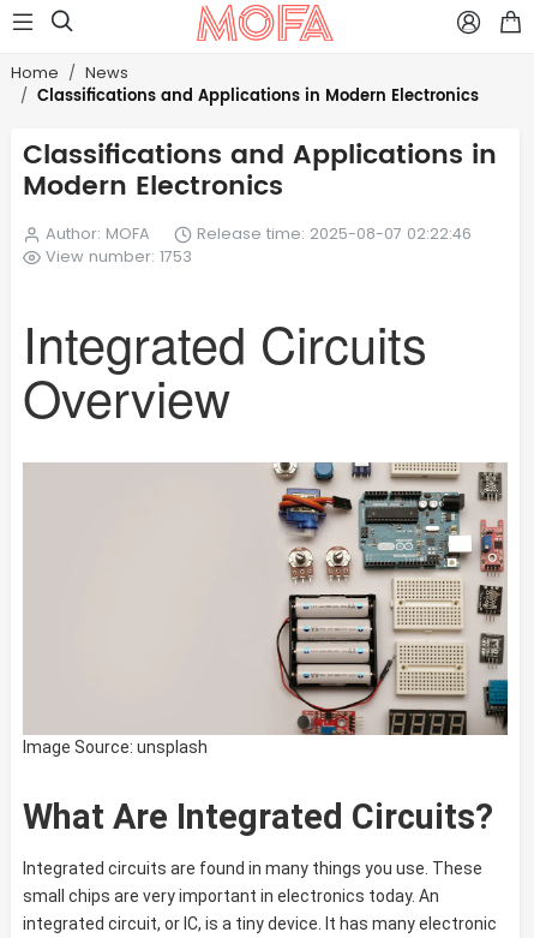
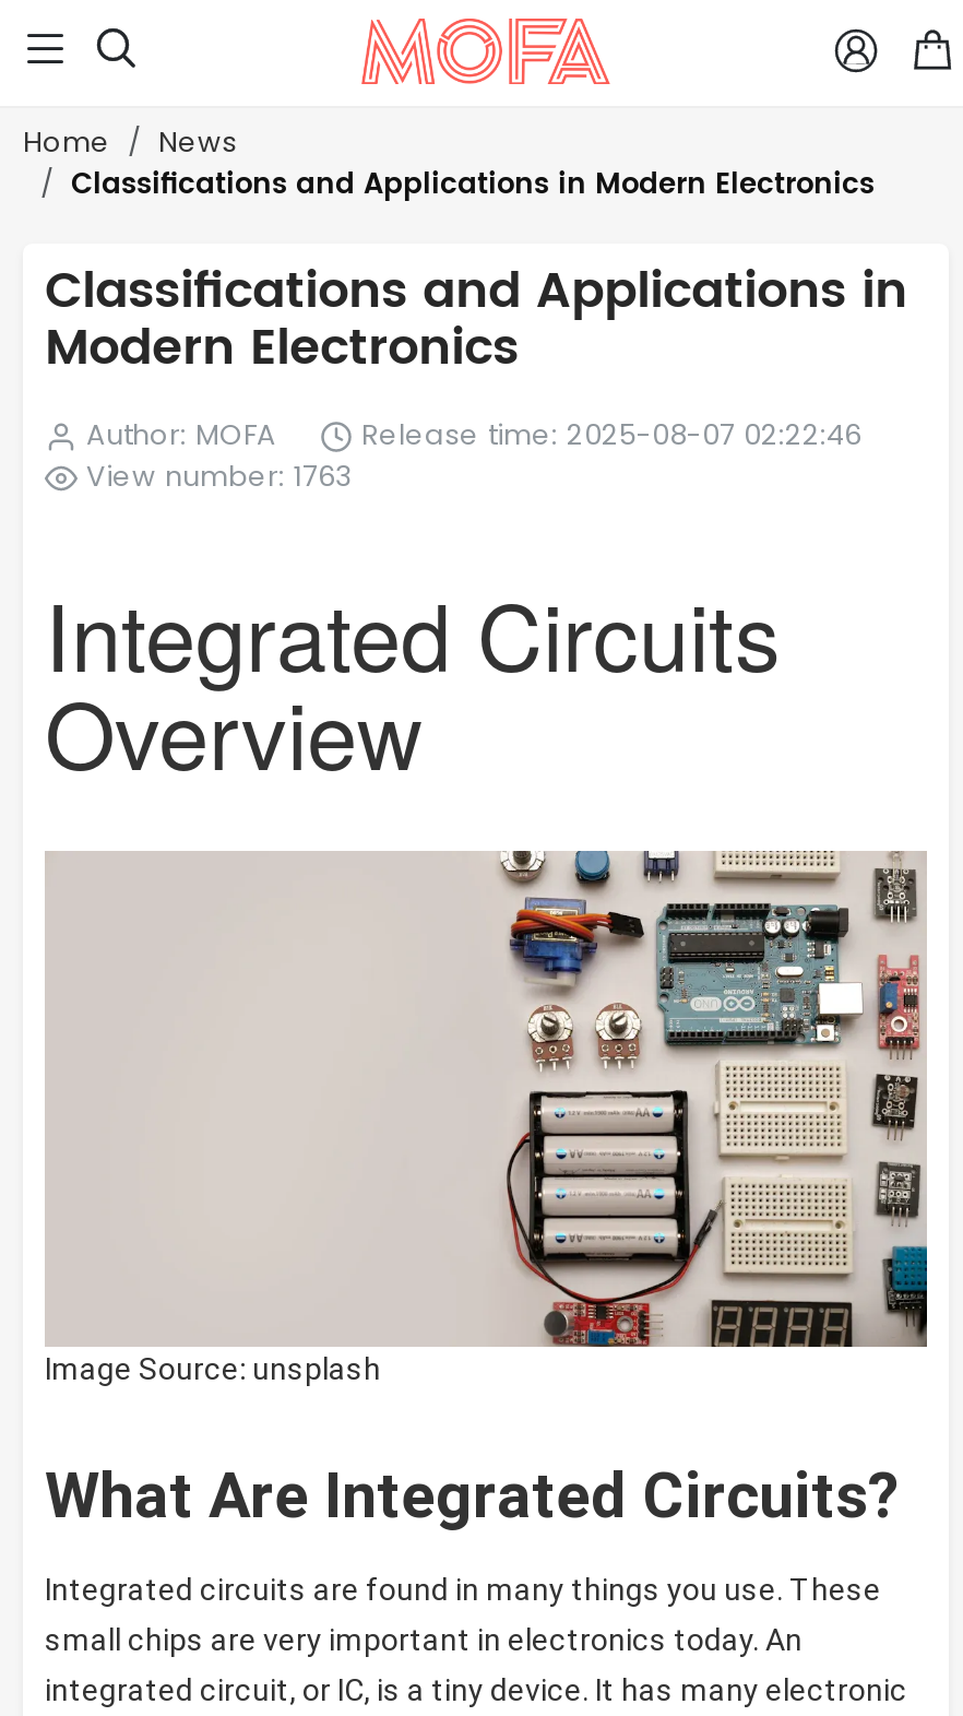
- View number: 1753
+ View number: 1763
